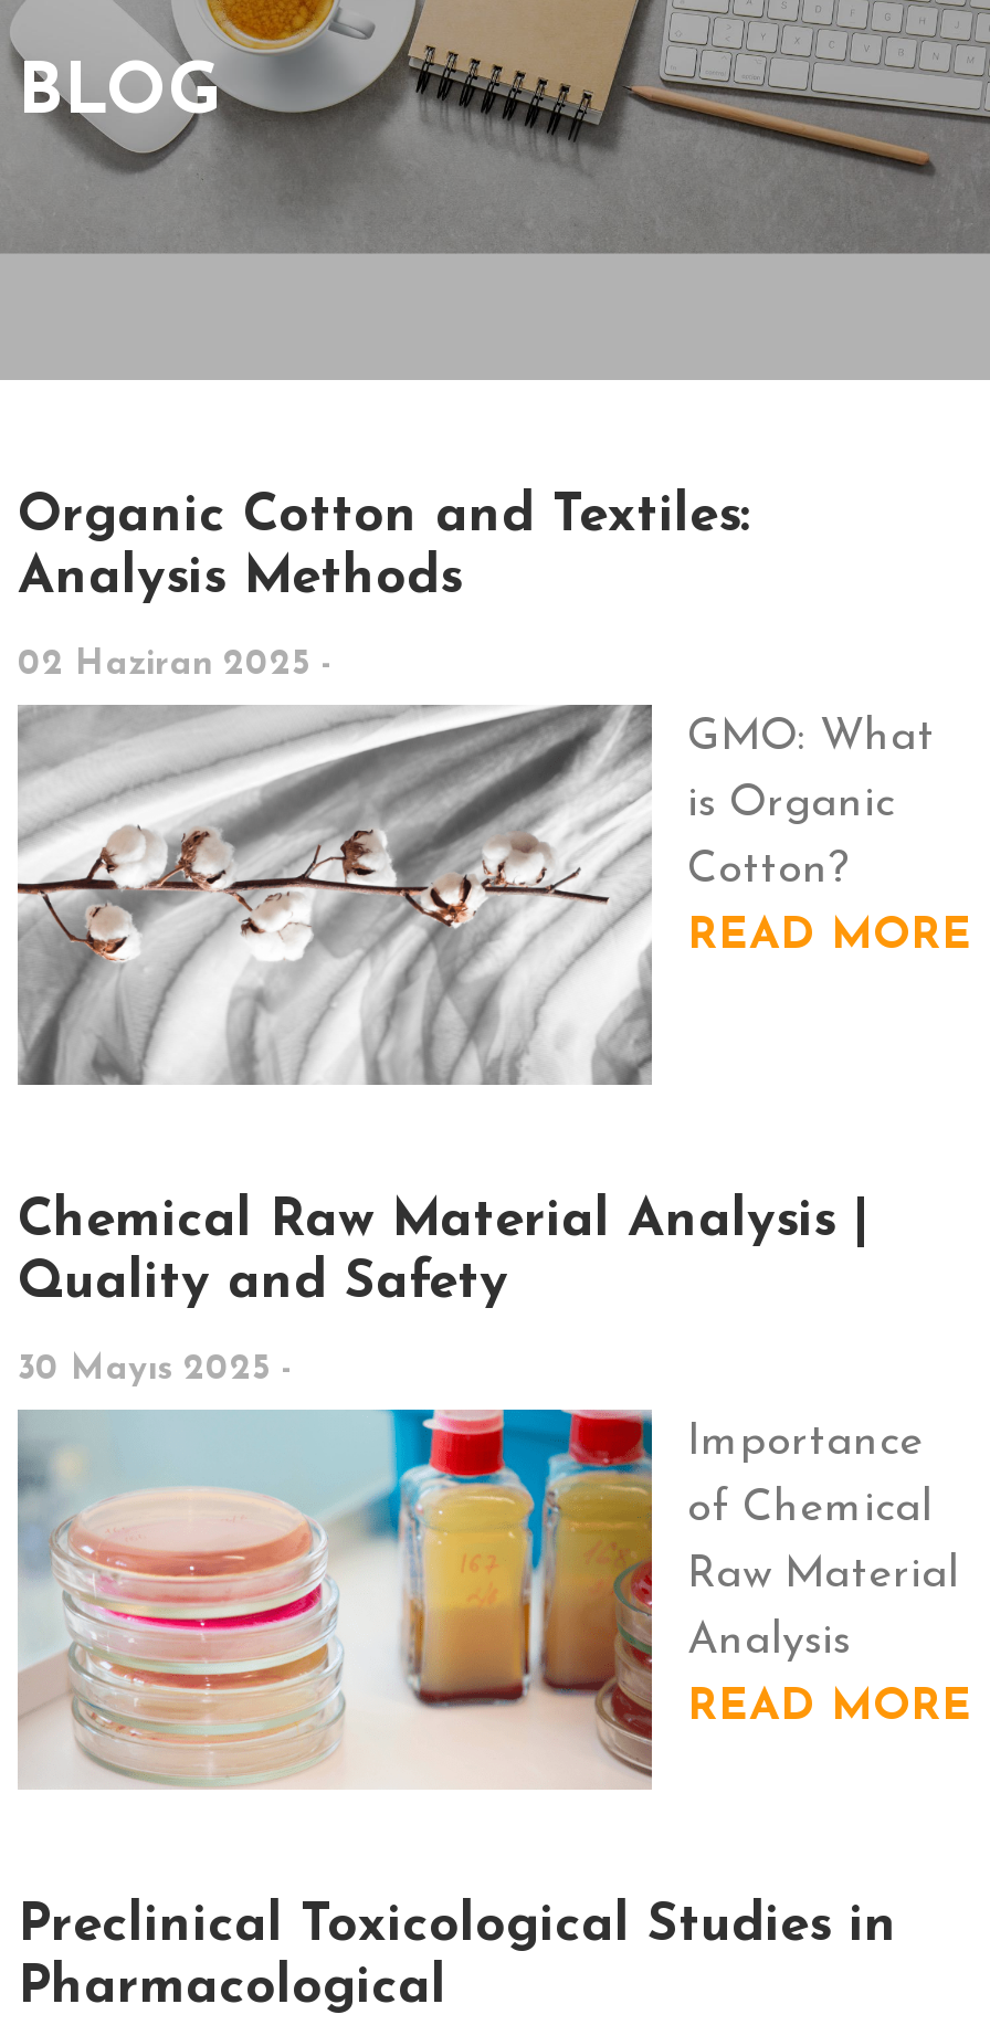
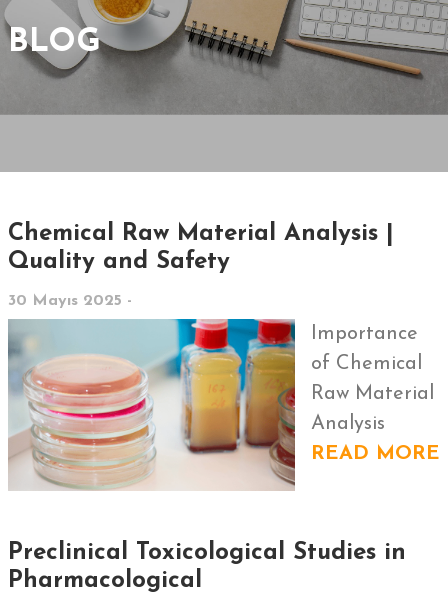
- [image]
- Organic Cotton and Textiles:
- Analysis Methods
- 02 Haziran 2025 -
- GMO: What
- is Organic
- Cotton?
- READ MORE
